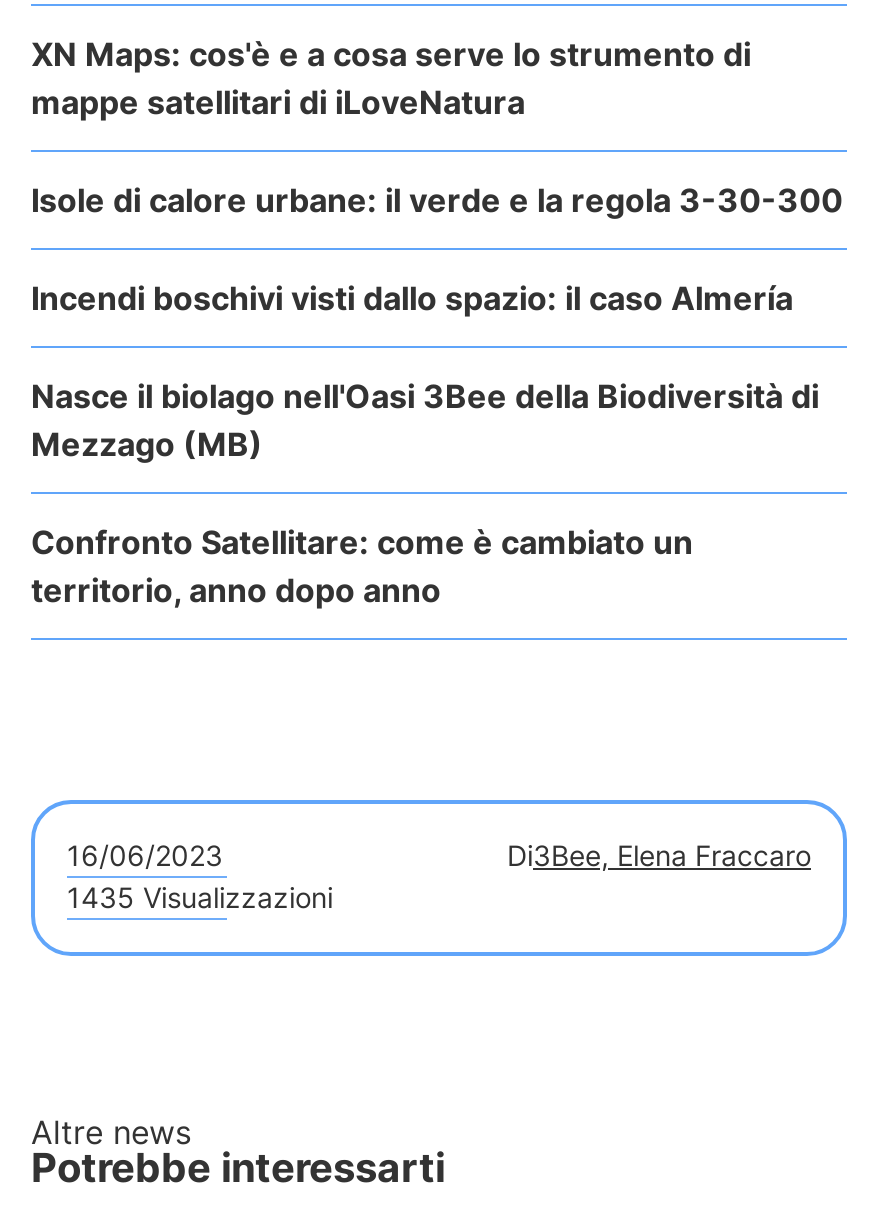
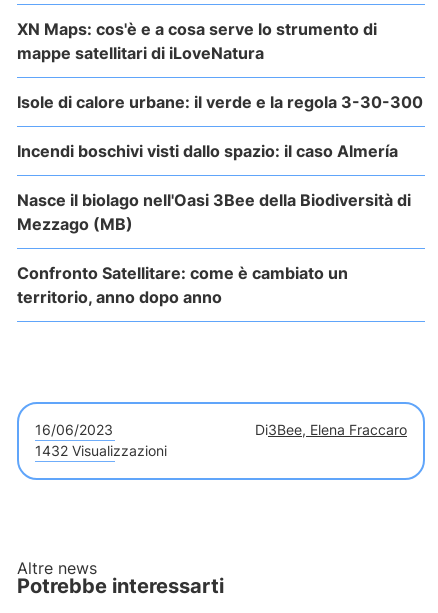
- 1435 Visualizzazioni
+ 1432 Visualizzazioni
